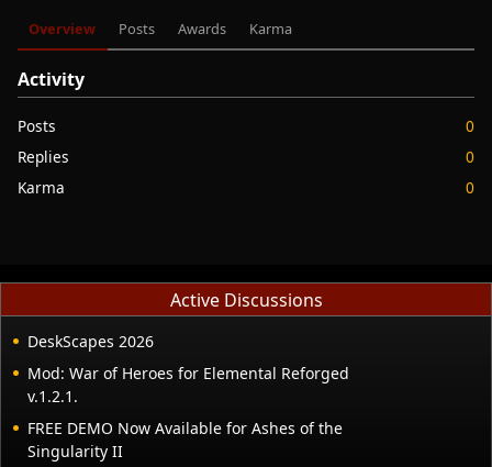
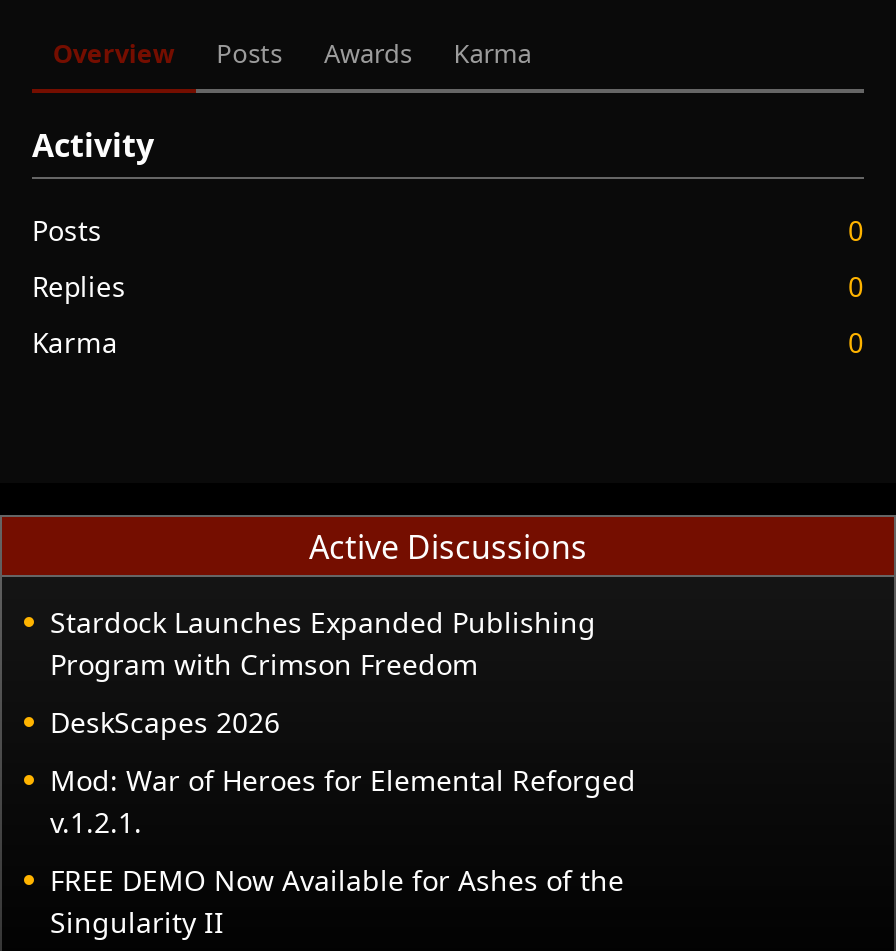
+ Stardock Launches Expanded Publishing
+ Program with Crimson Freedom
